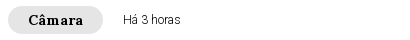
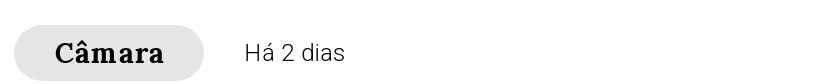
- Há 3 horas
+ Há 2 dias
